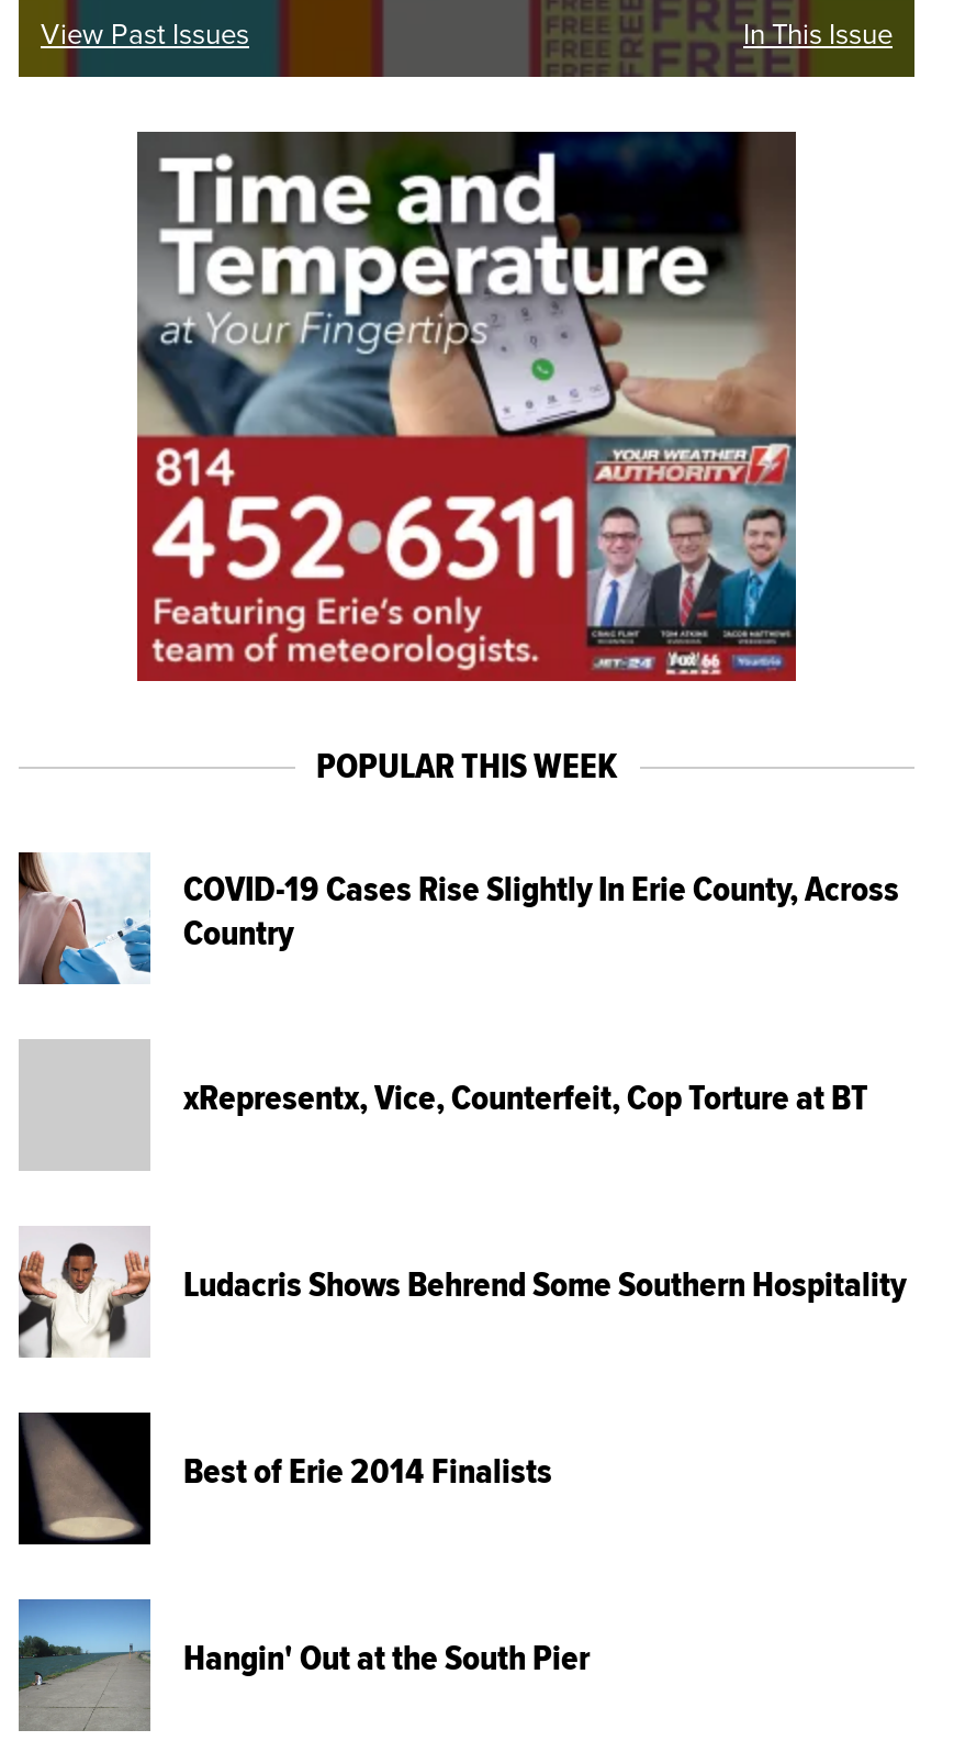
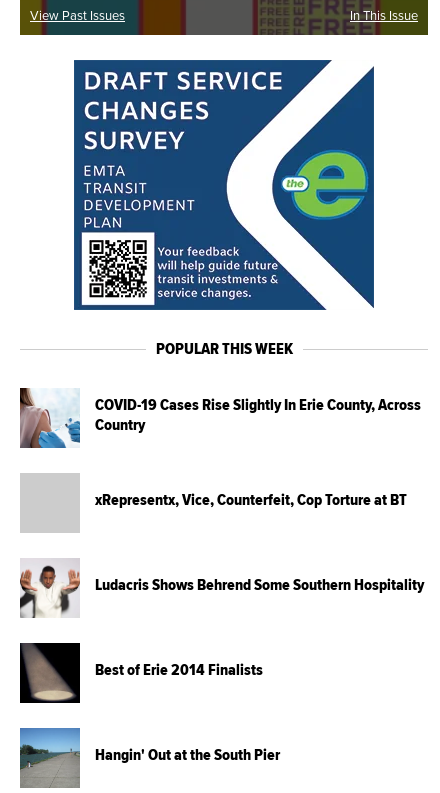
- [image]
+ [image]
